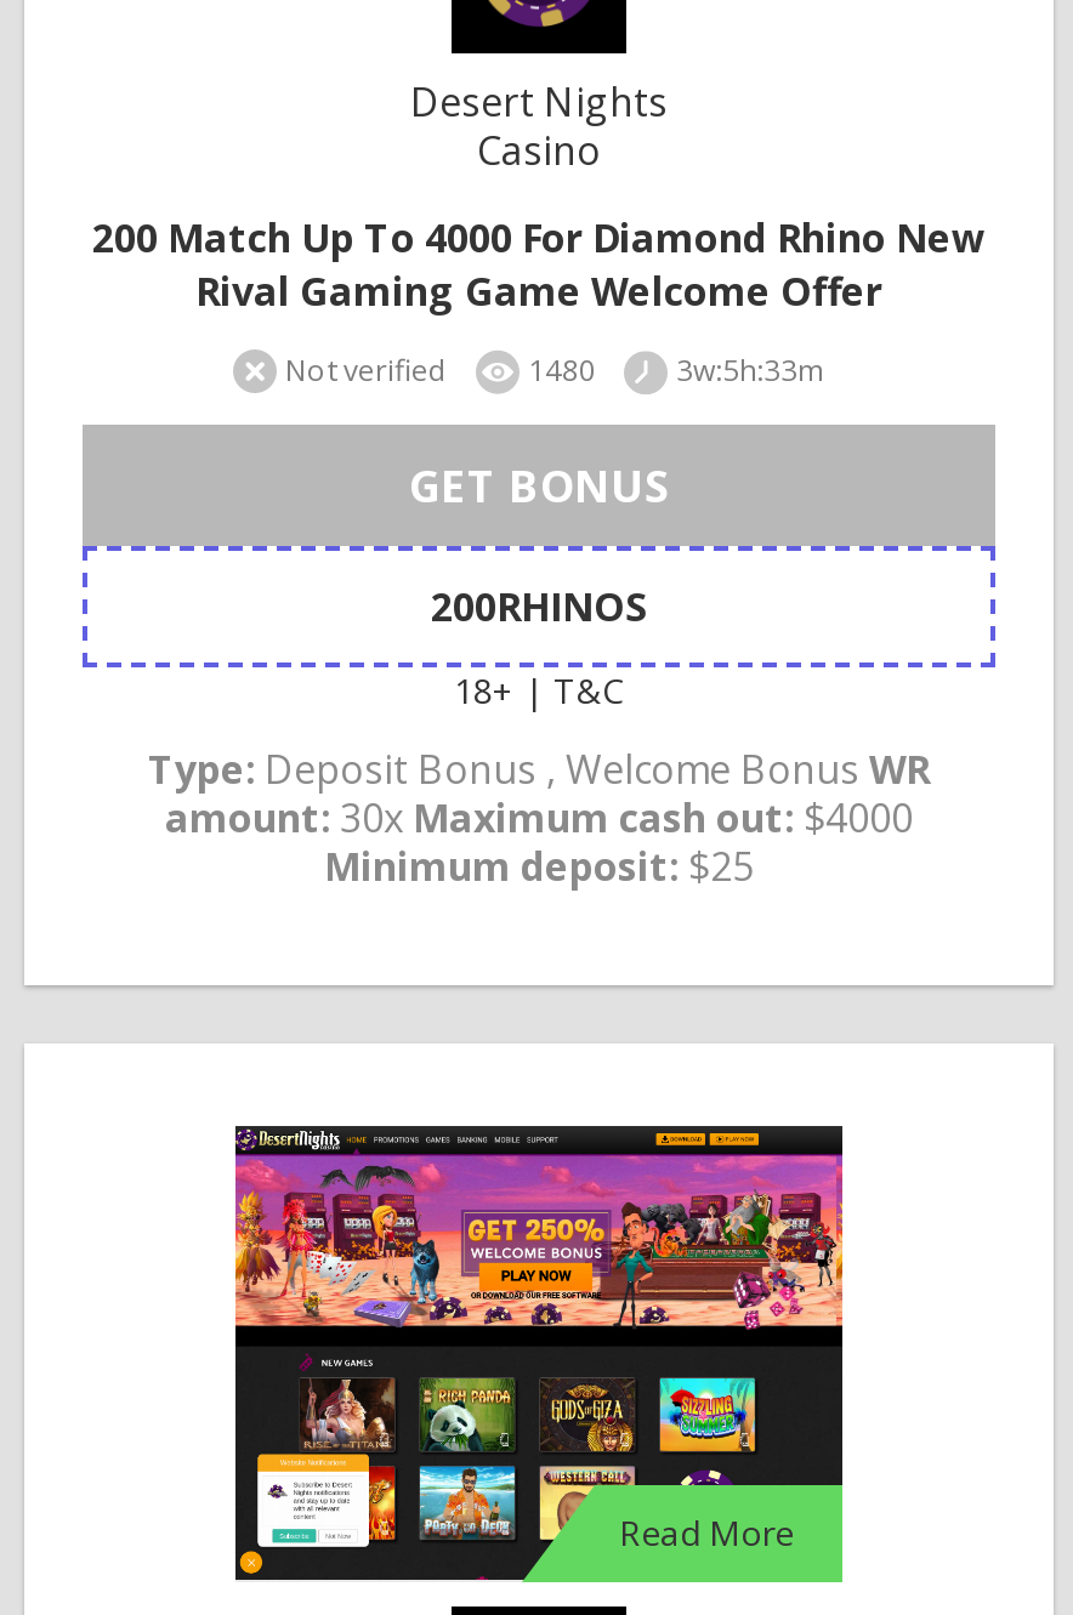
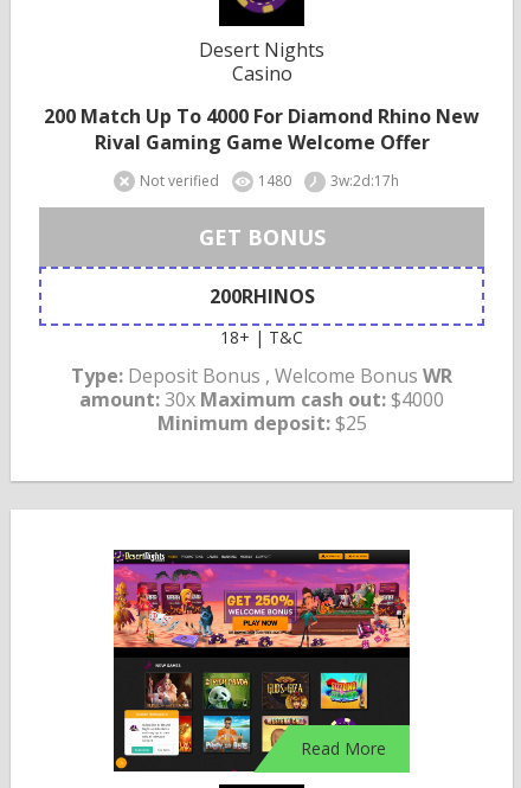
- Not verified 1480 3w:5h:33m
+ Not verified 1480 3w:2d:17h
